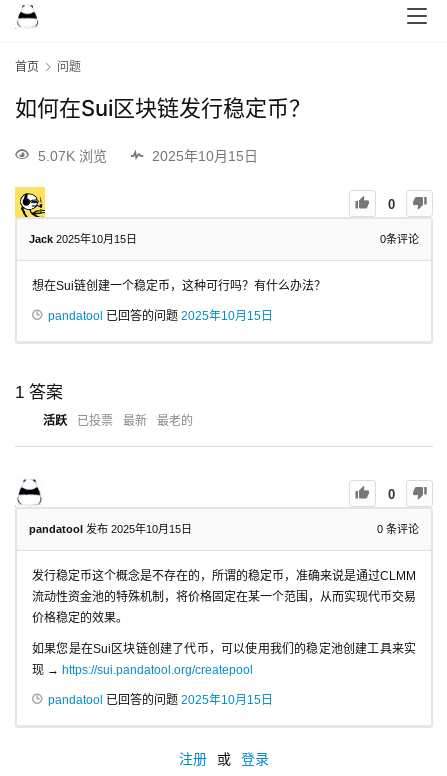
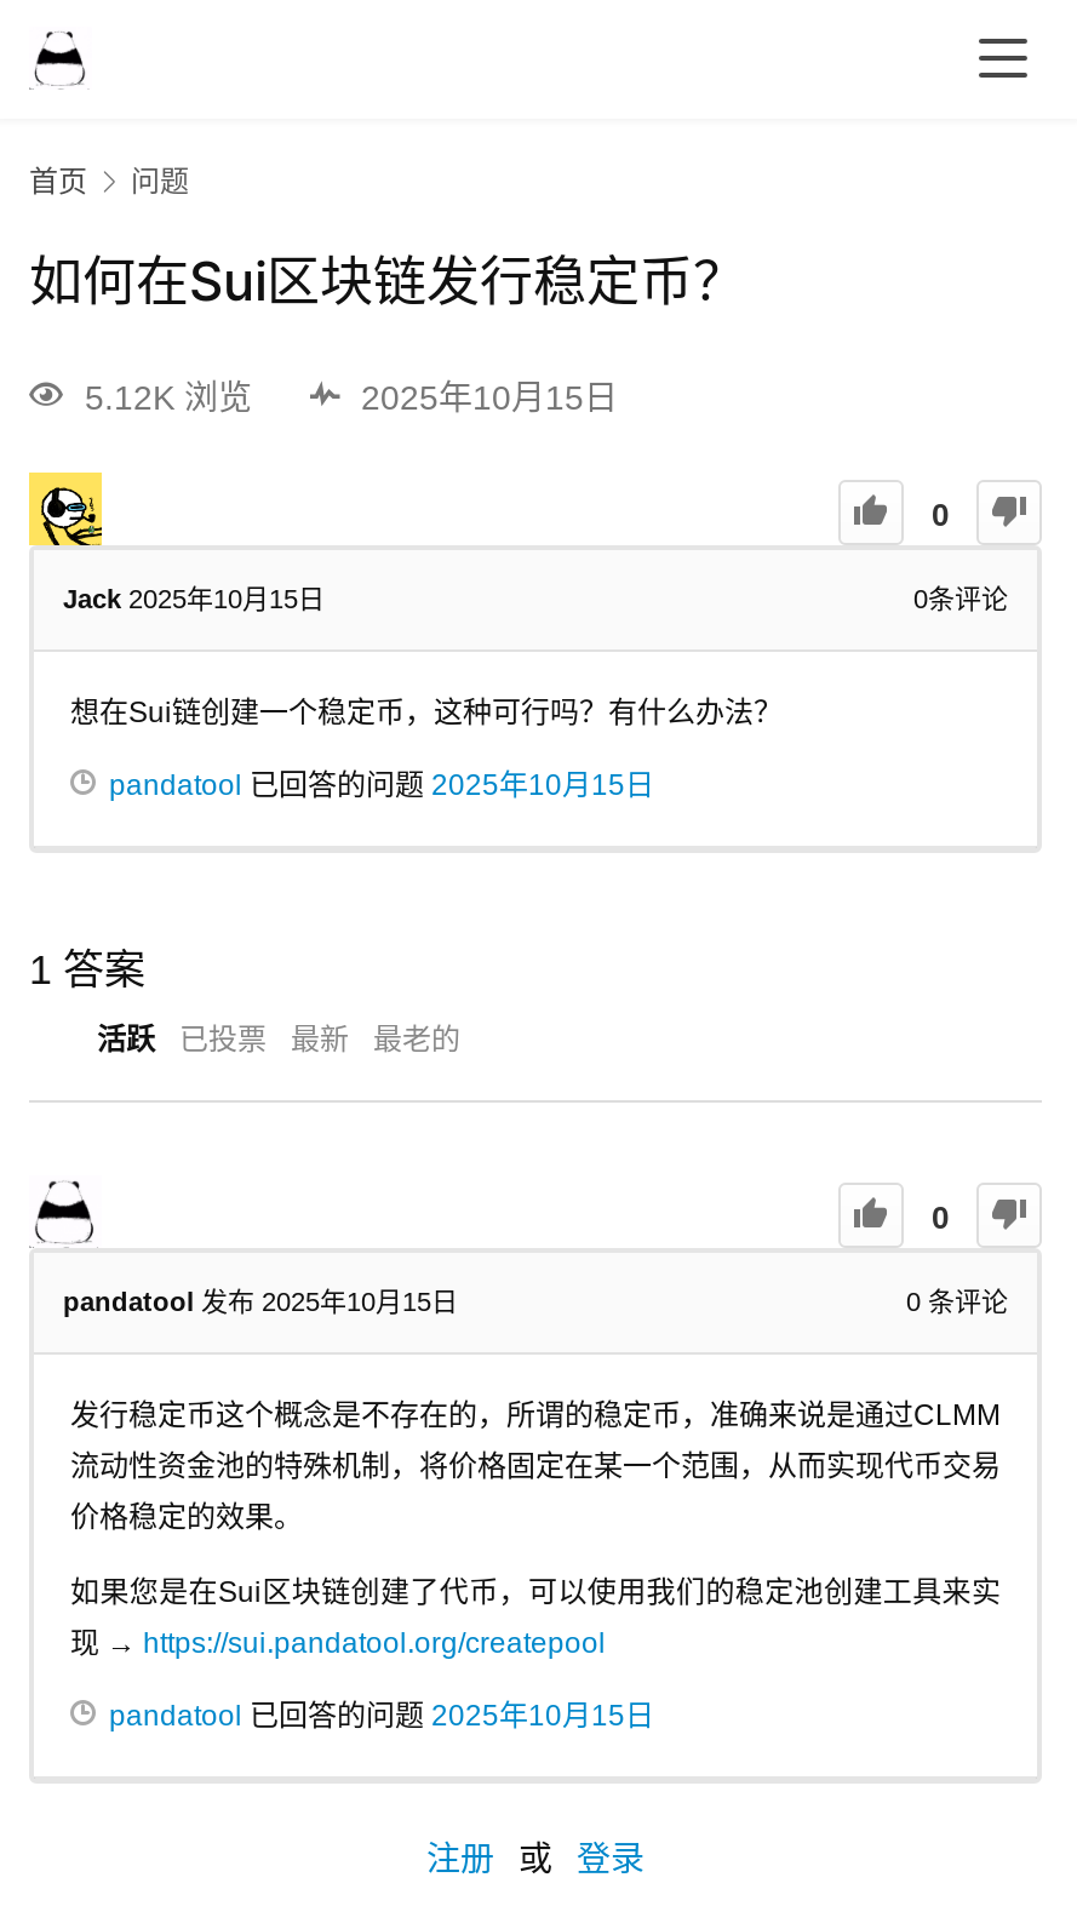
- 5.07K 浏览
+ 5.12K 浏览
